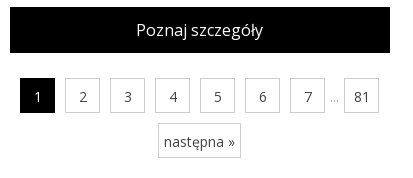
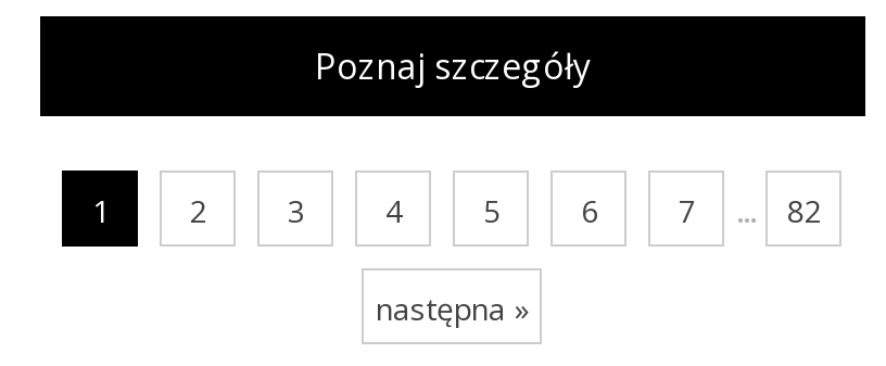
- 81
+ 82
